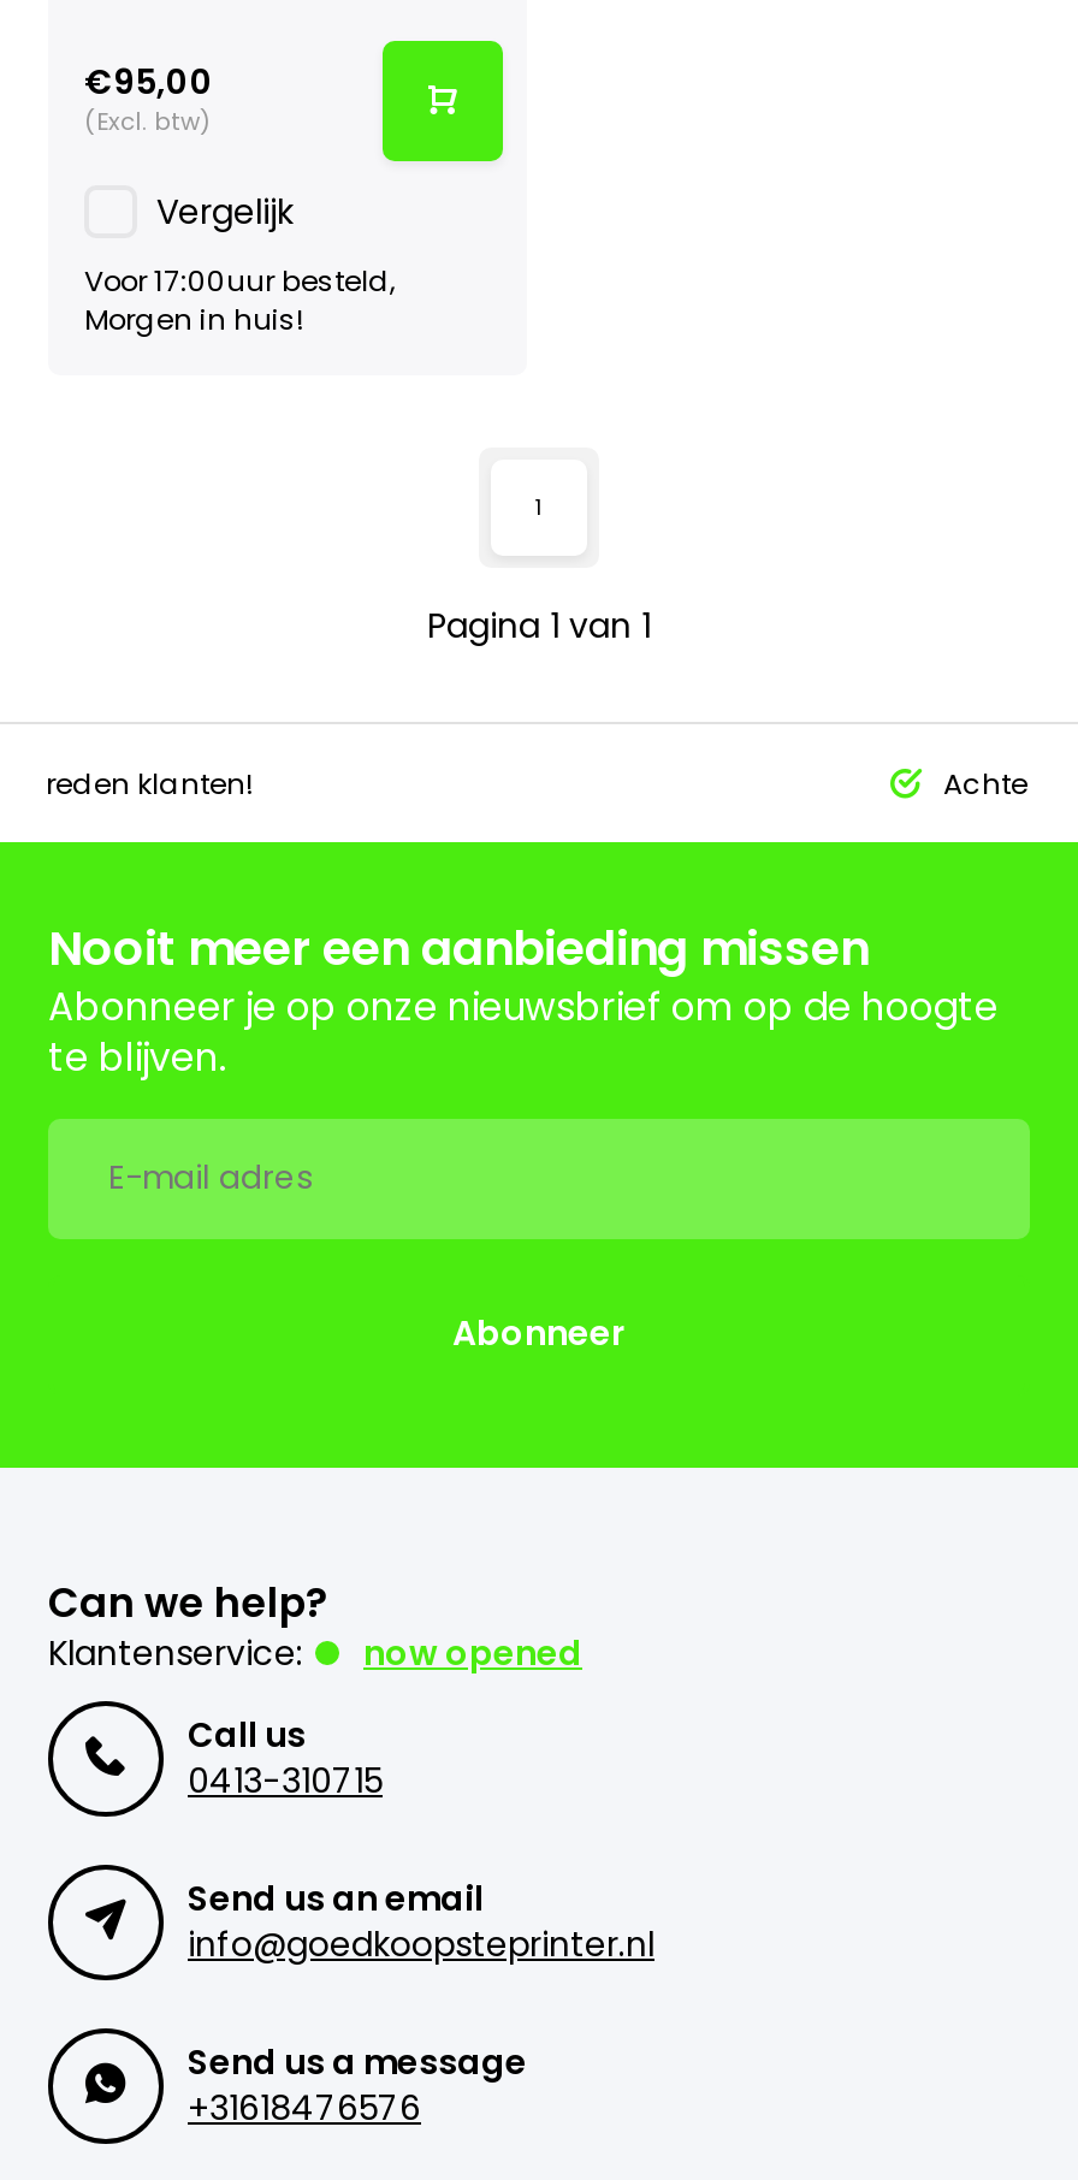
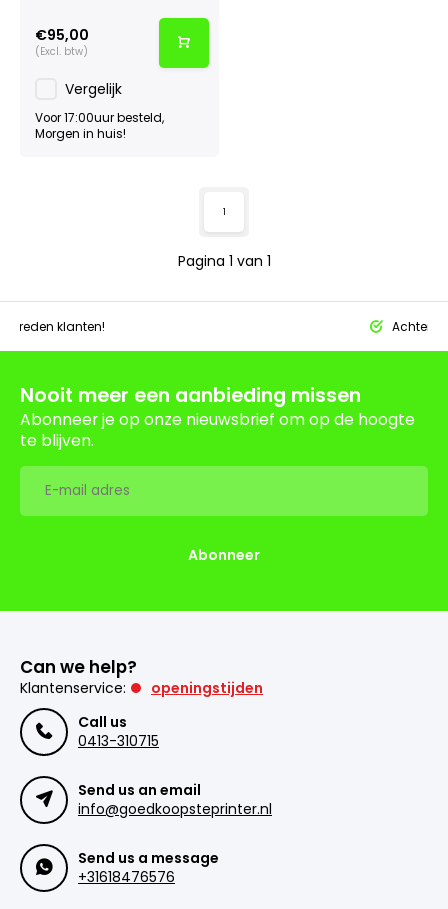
- now opened
+ openingstijden
